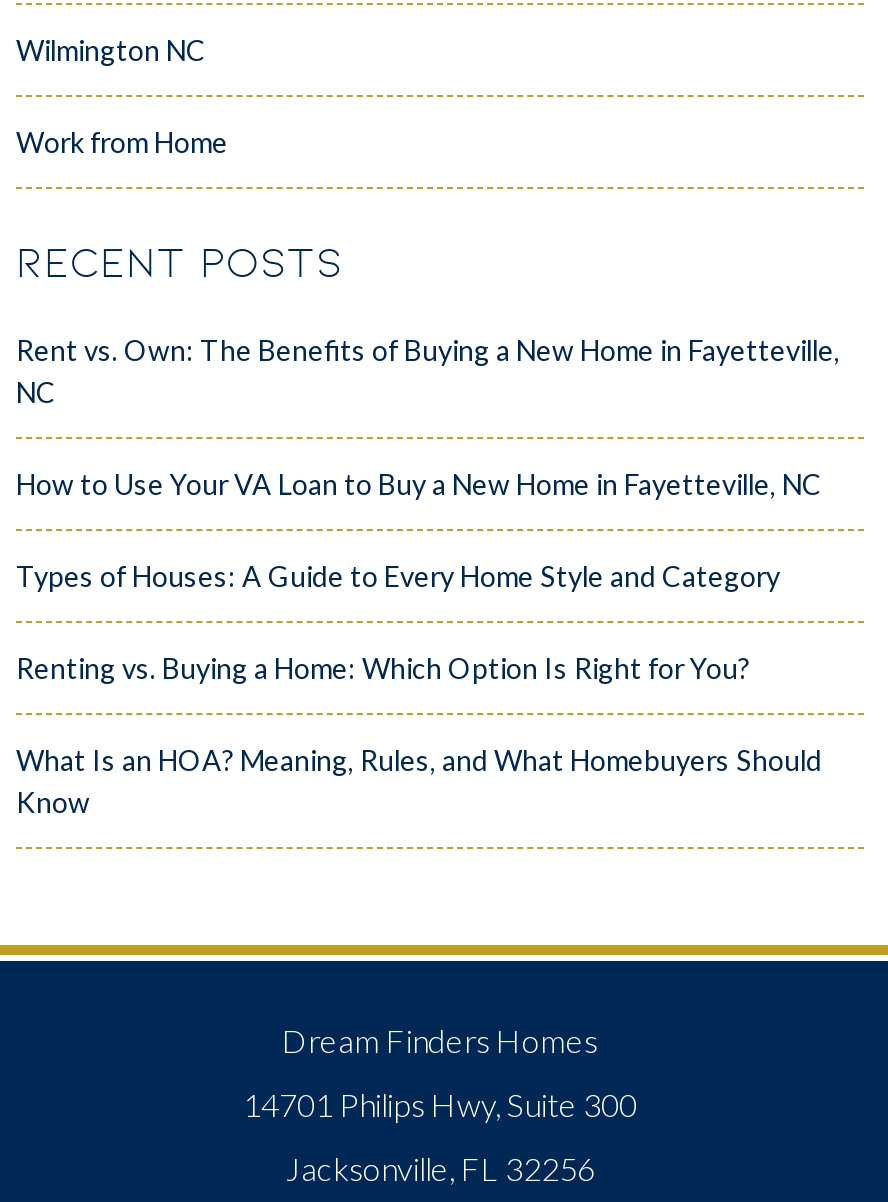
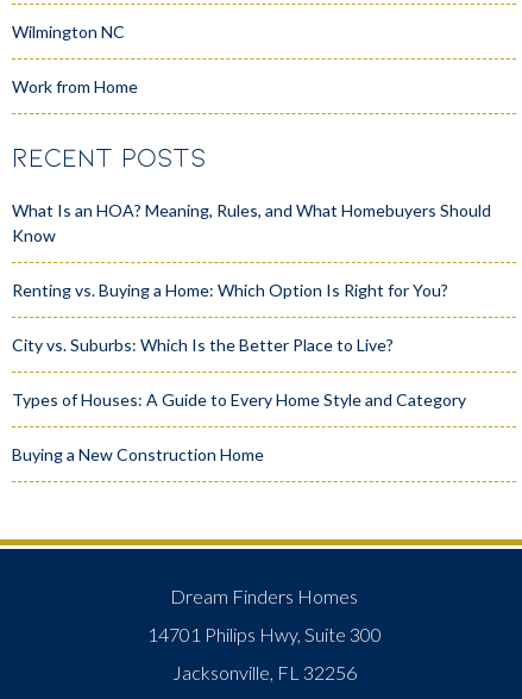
- Rent vs. Own: The Benefits of Buying a New Home in Fayetteville,
- NC
- How to Use Your VA Loan to Buy a New Home in Fayetteville, NC

moved down: Types of Houses: A Guide to Every Home Style and Category

moved down: Renting vs. Buying a Home: Which Option Is Right for You?

moved up: What Is an HOA? Meaning, Rules, and What Homebuyers Should | Know

+ City vs. Suburbs: Which Is the Better Place to Live?
+ Buying a New Construction Home
